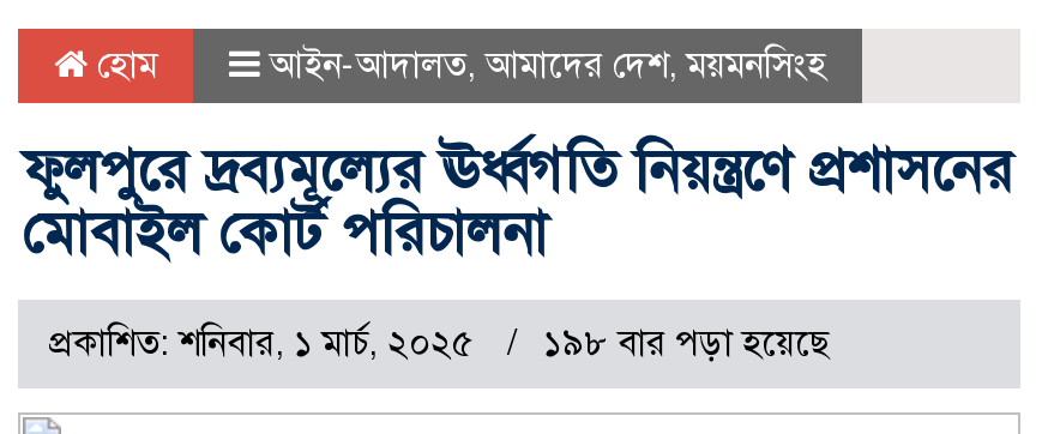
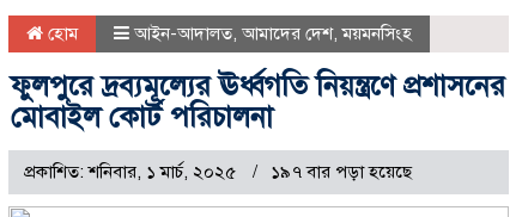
- প্রকাশিত: শনিবার, ১ মার্চ, ২০২৫ ১৯৮ বার পড়া হয়েছে
+ প্রকাশিত: শনিবার, ১ মার্চ, ২০২৫ ১৯৭ বার পড়া হয়েছে
